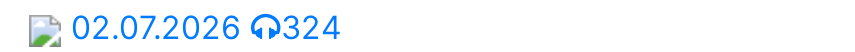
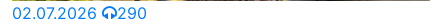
- 02.07.2026 324
+ 02.07.2026 290
